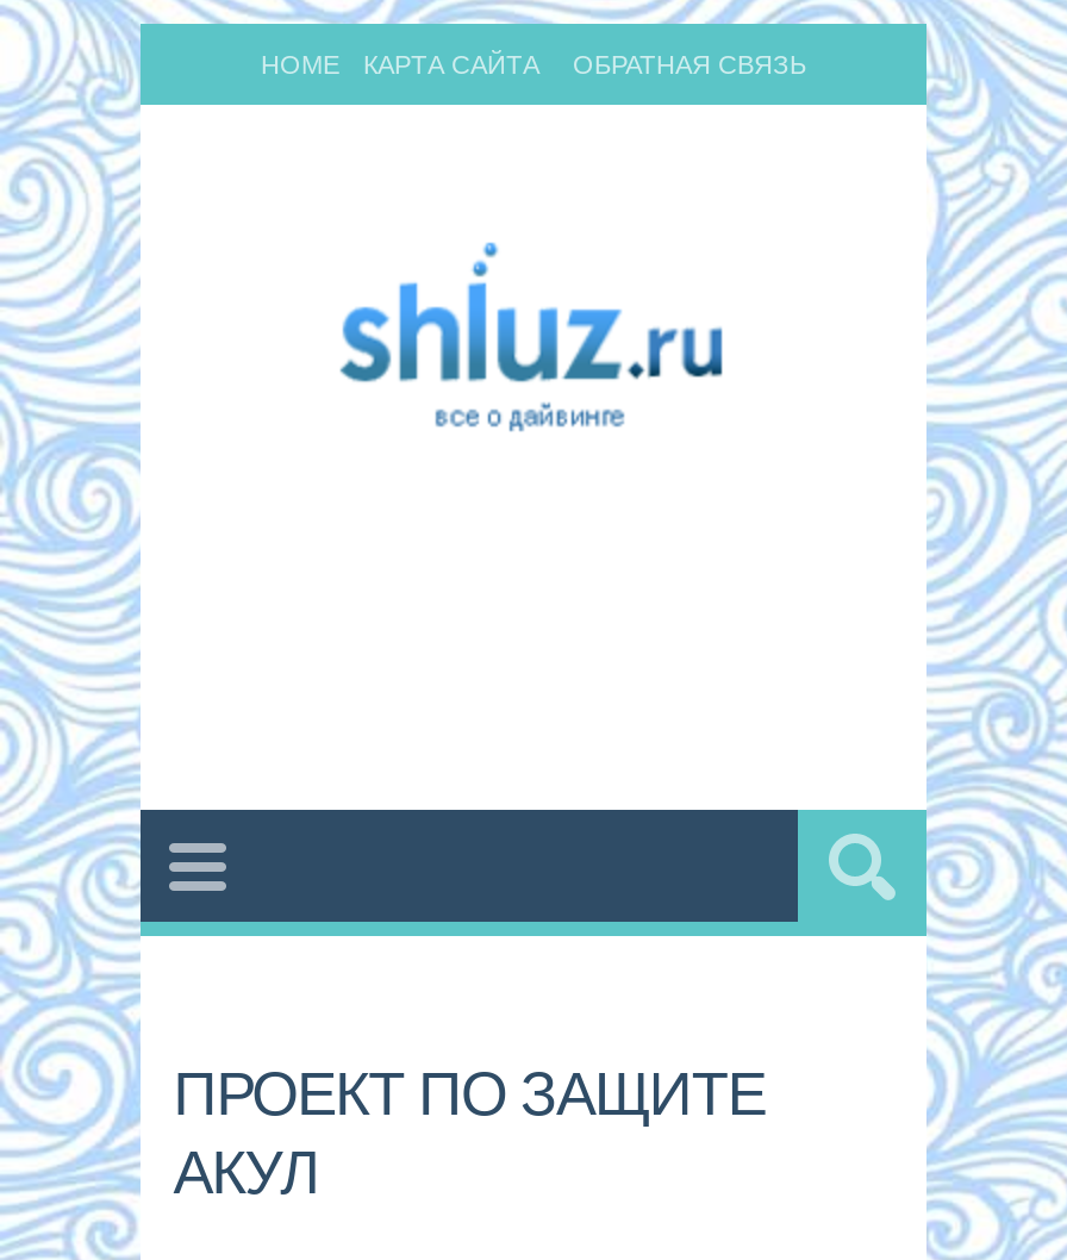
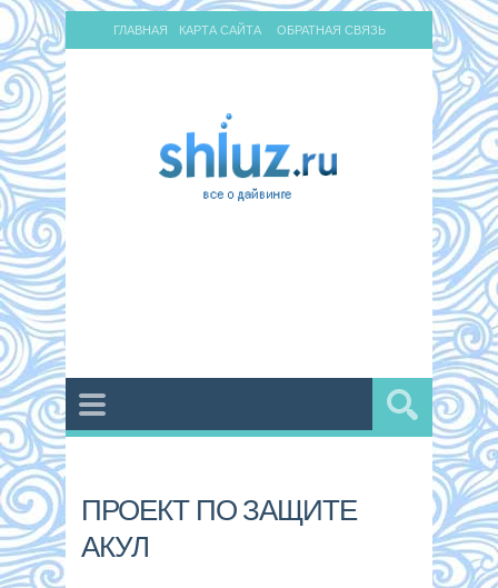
- HOME
+ ГЛАВНАЯ
